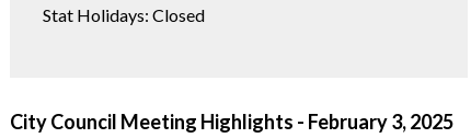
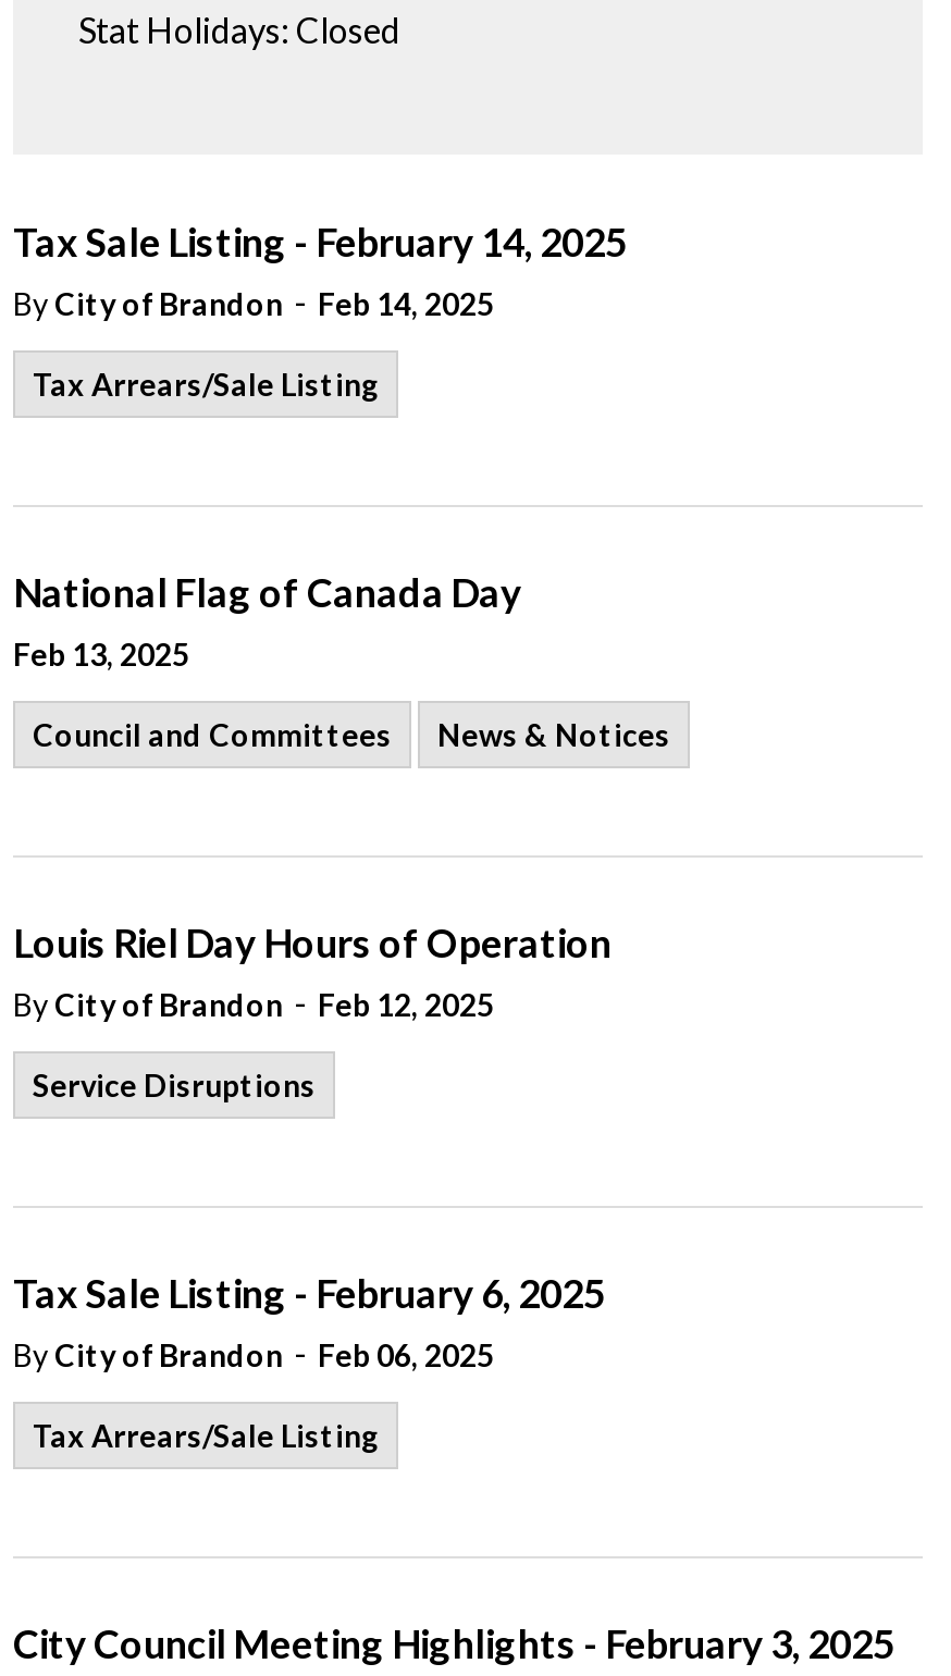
+ Tax Sale Listing - February 14, 2025
+ By City of Brandon - Feb 14, 2025
+ Tax Arrears/Sale Listing

+ National Flag of Canada Day
+ Feb 13, 2025
+ Council and Committees
+ News & Notices

+ Louis Riel Day Hours of Operation
+ By City of Brandon - Feb 12, 2025
+ Service Disruptions

+ Tax Sale Listing - February 6, 2025
+ By City of Brandon - Feb 06, 2025
+ Tax Arrears/Sale Listing
